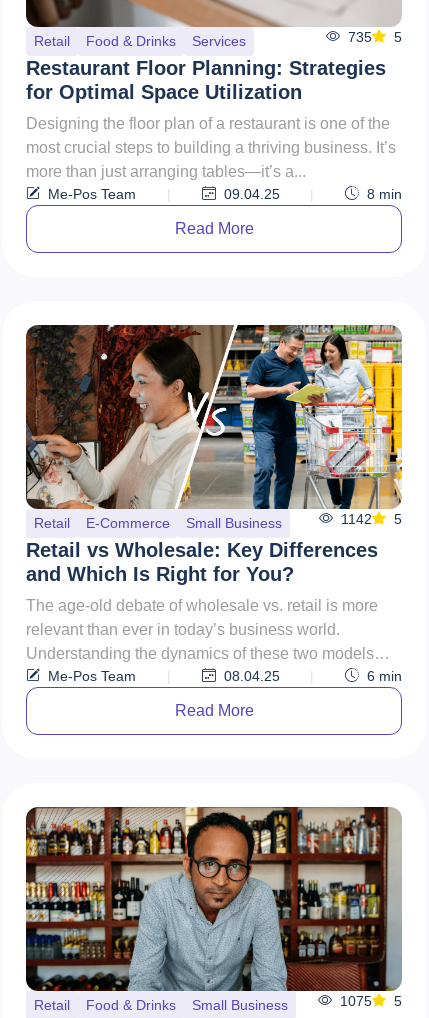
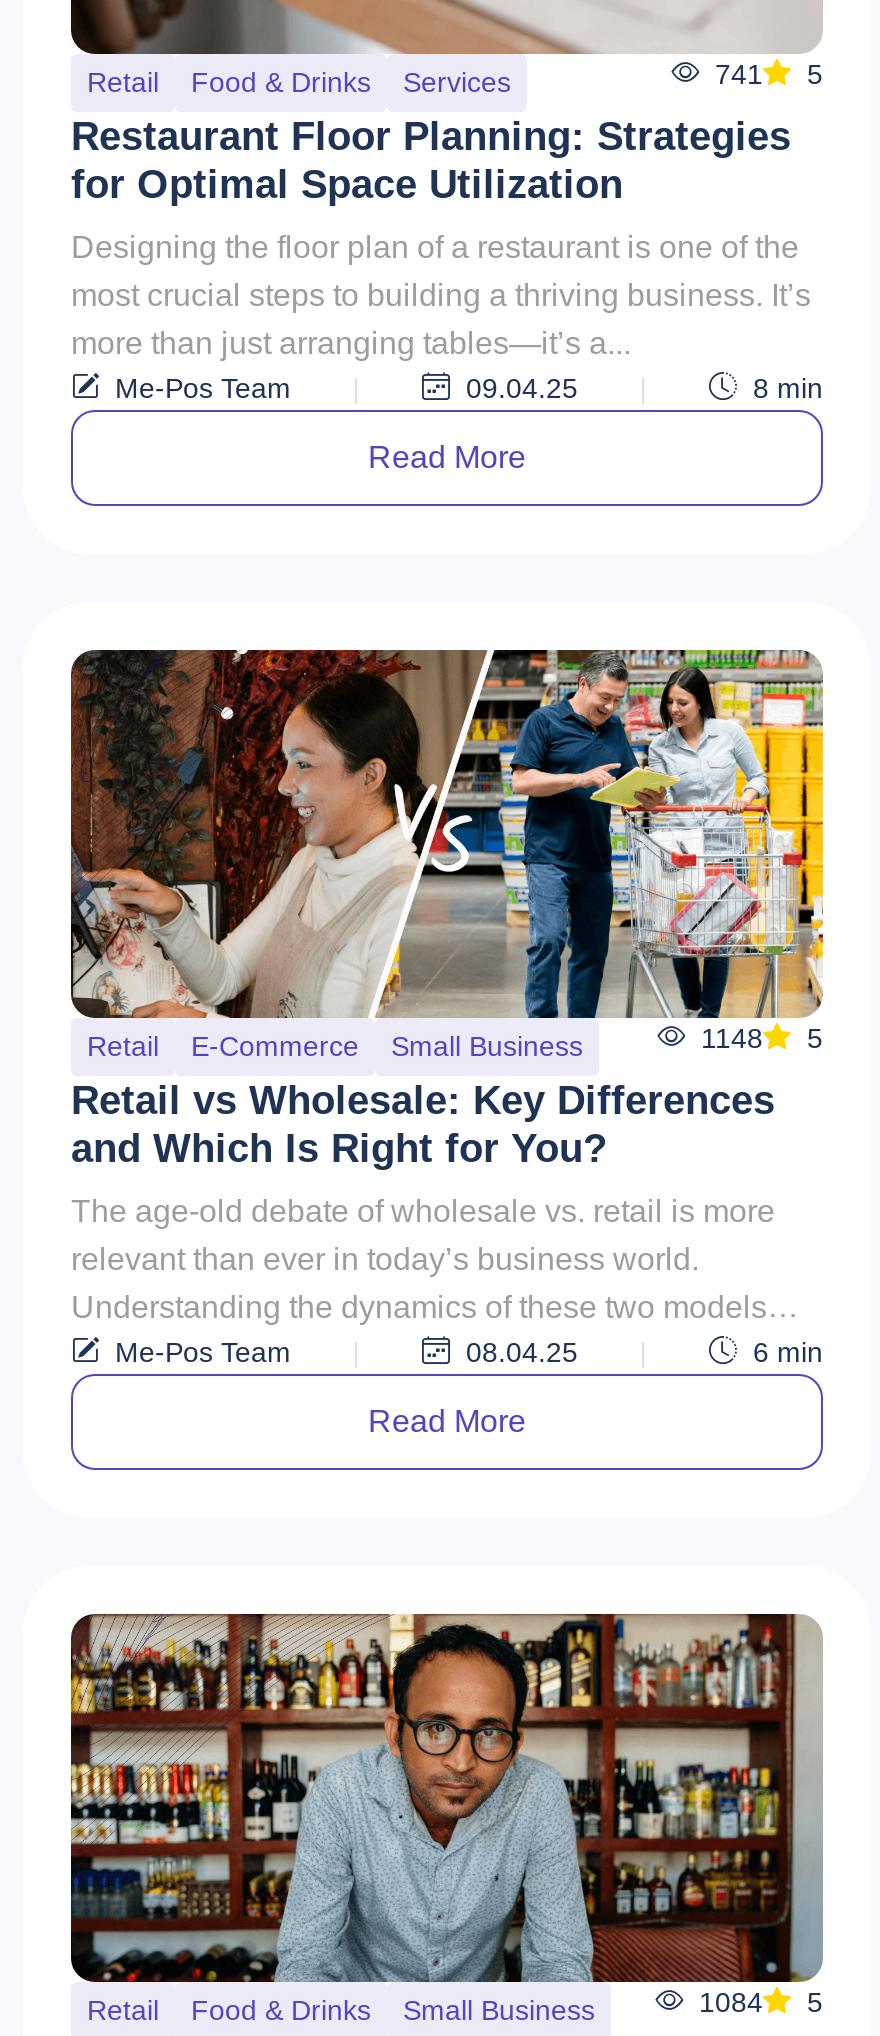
- 735 5
+ 741 5

- 1142 5
+ 1148 5

- 1075 5
+ 1084 5
